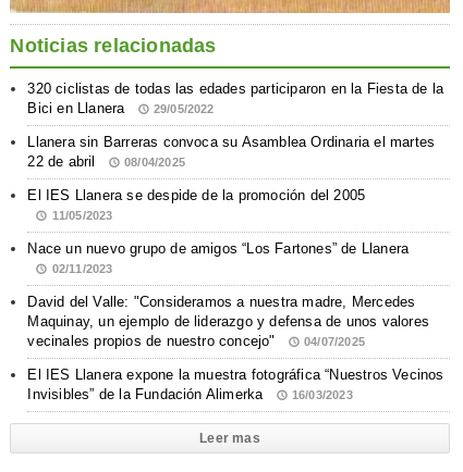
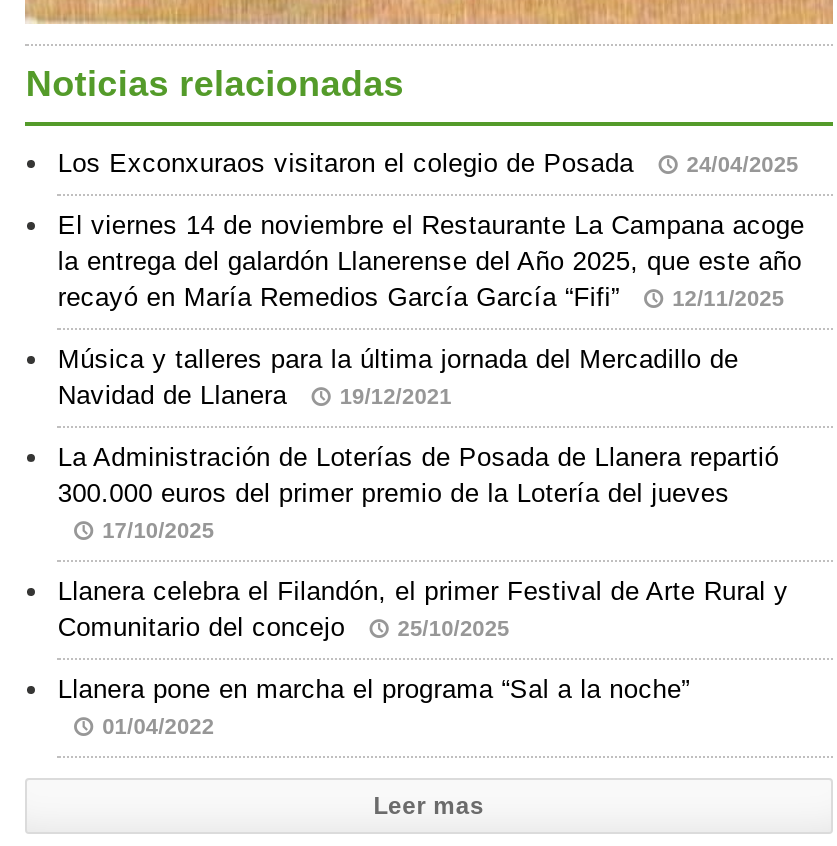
- 320 ciclistas de todas las edades participaron en la Fiesta de la
- Bici en Llanera
- 29/05/2022
+ Los Exconxuraos visitaron el colegio de Posada
+ 24/04/2025

- Llanera sin Barreras convoca su Asamblea Ordinaria el martes
- 22 de abril
- 08/04/2025
+ El viernes 14 de noviembre el Restaurante La Campana acoge
+ la entrega del galardón Llanerense del Año 2025, que este año
+ recayó en María Remedios García García “Fifi”
+ 12/11/2025

- El IES Llanera se despide de la promoción del 2005
- 11/05/2023
+ Música y talleres para la última jornada del Mercadillo de
+ Navidad de Llanera
+ 19/12/2021

- Nace un nuevo grupo de amigos “Los Fartones” de Llanera
- 02/11/2023
+ La Administración de Loterías de Posada de Llanera repartió
+ 300.000 euros del primer premio de la Lotería del jueves
+ 17/10/2025

- David del Valle: "Consideramos a nuestra madre, Mercedes
- Maquinay, un ejemplo de liderazgo y defensa de unos valores
- vecinales propios de nuestro concejo"
- 04/07/2025
+ Llanera celebra el Filandón, el primer Festival de Arte Rural y
+ Comunitario del concejo
+ 25/10/2025

- El IES Llanera expone la muestra fotográfica “Nuestros Vecinos
- Invisibles” de la Fundación Alimerka
- 16/03/2023
+ Llanera pone en marcha el programa “Sal a la noche”
+ 01/04/2022
